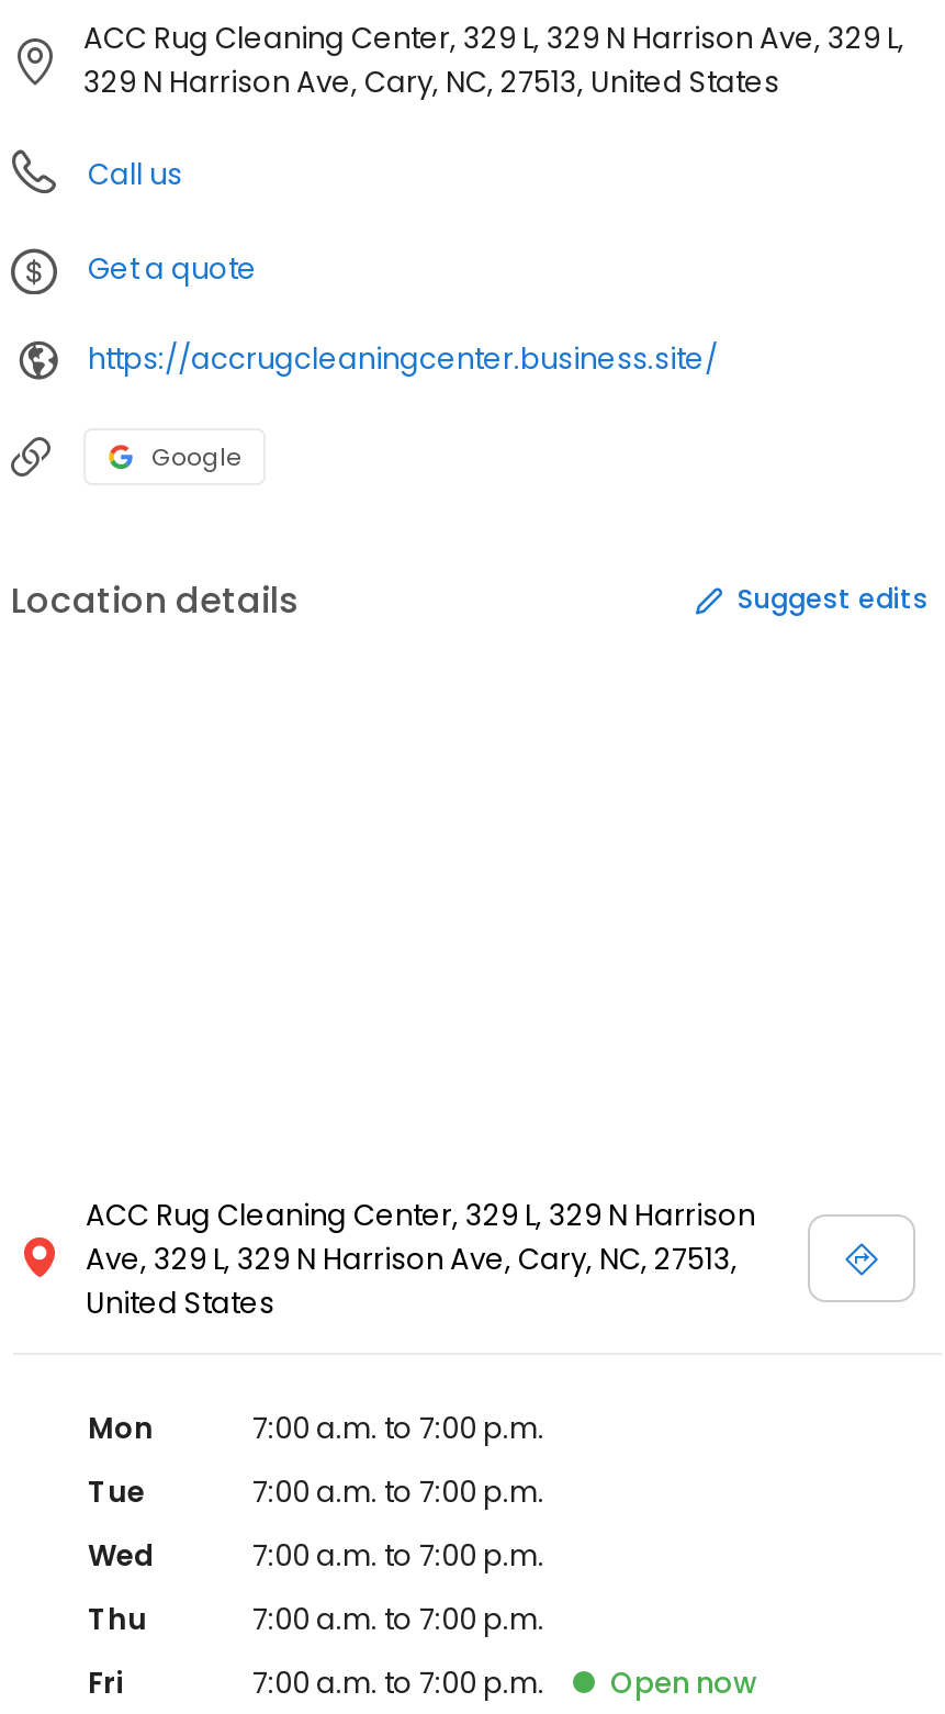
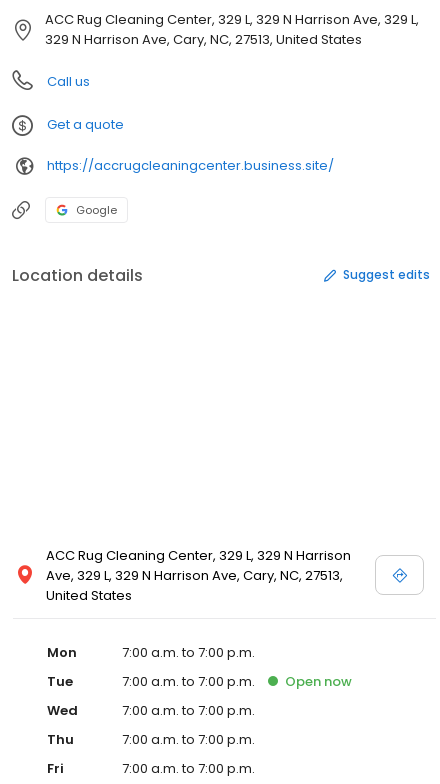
moved up: Open now
